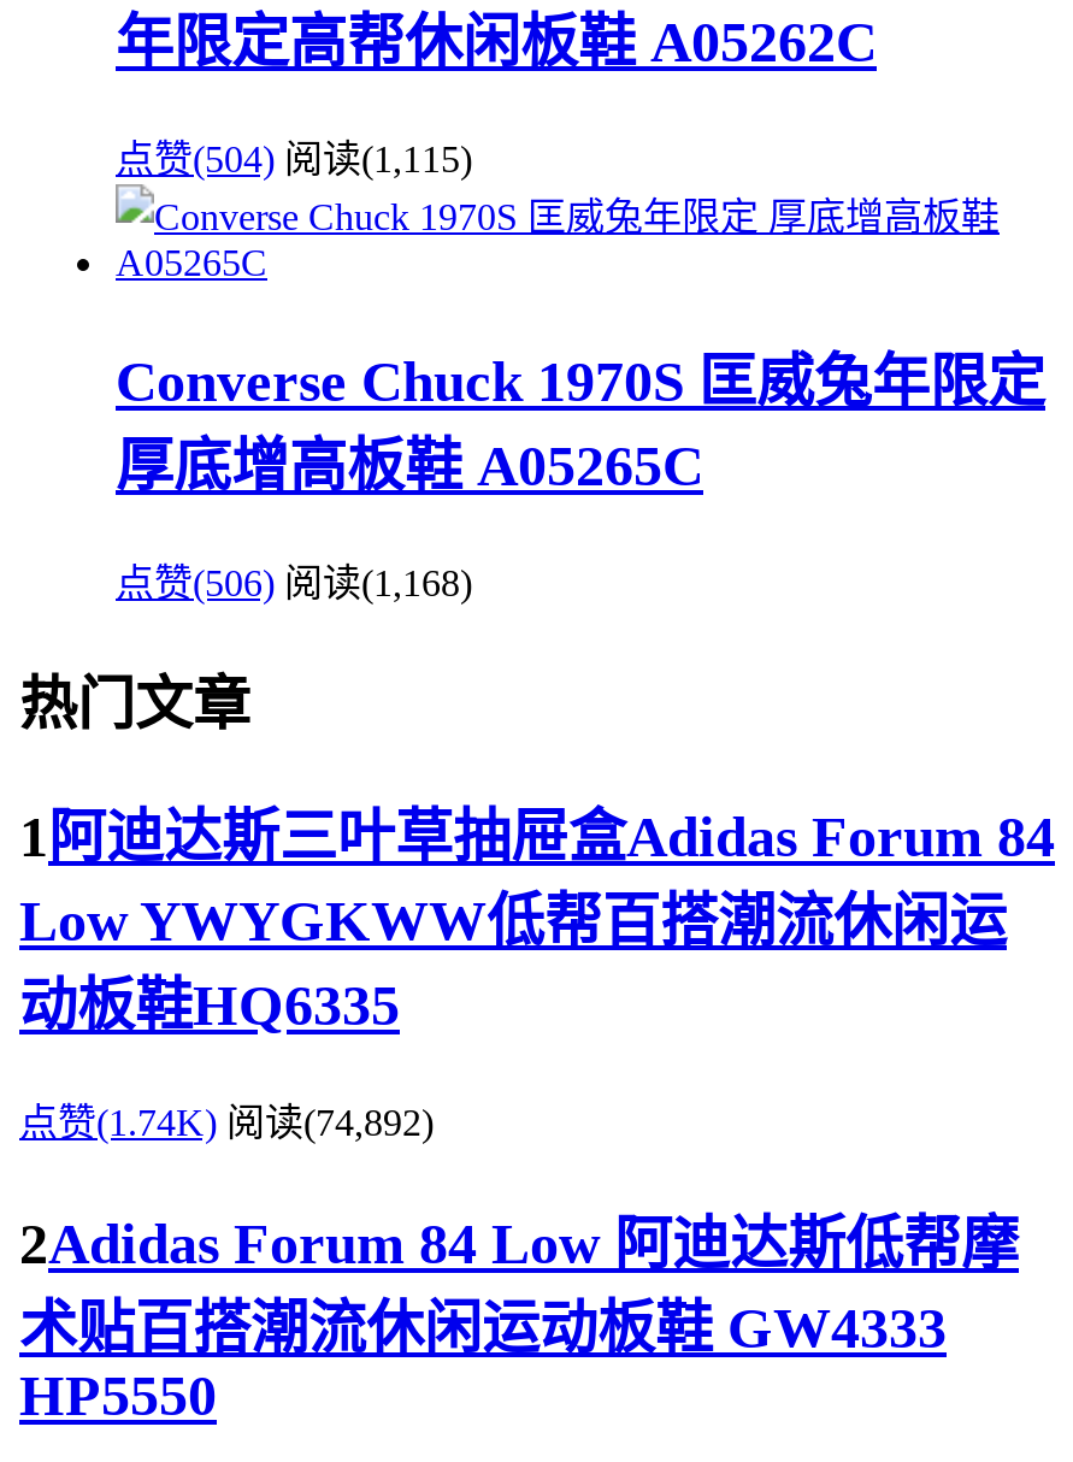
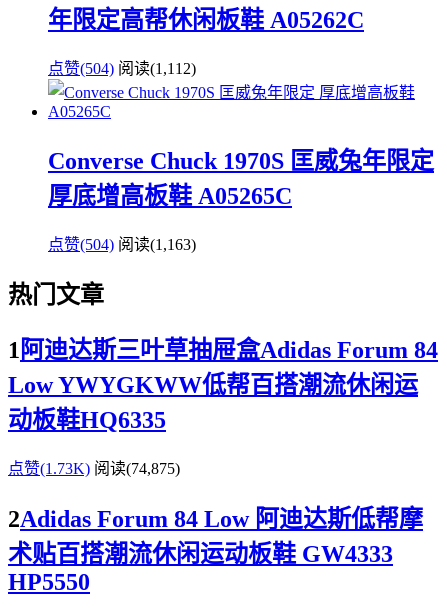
- 点赞(504) 阅读(1,115)
+ 点赞(504) 阅读(1,112)

- 点赞(506) 阅读(1,168)
+ 点赞(504) 阅读(1,163)

- 点赞(1.74K) 阅读(74,892)
+ 点赞(1.73K) 阅读(74,875)
